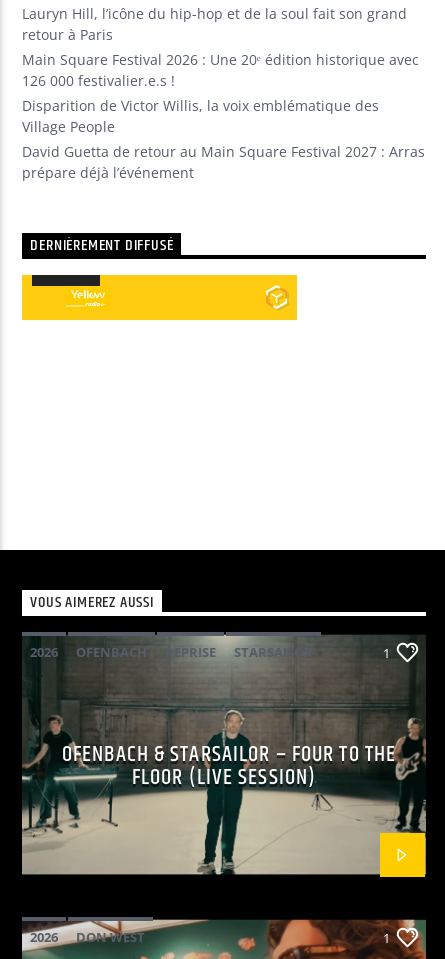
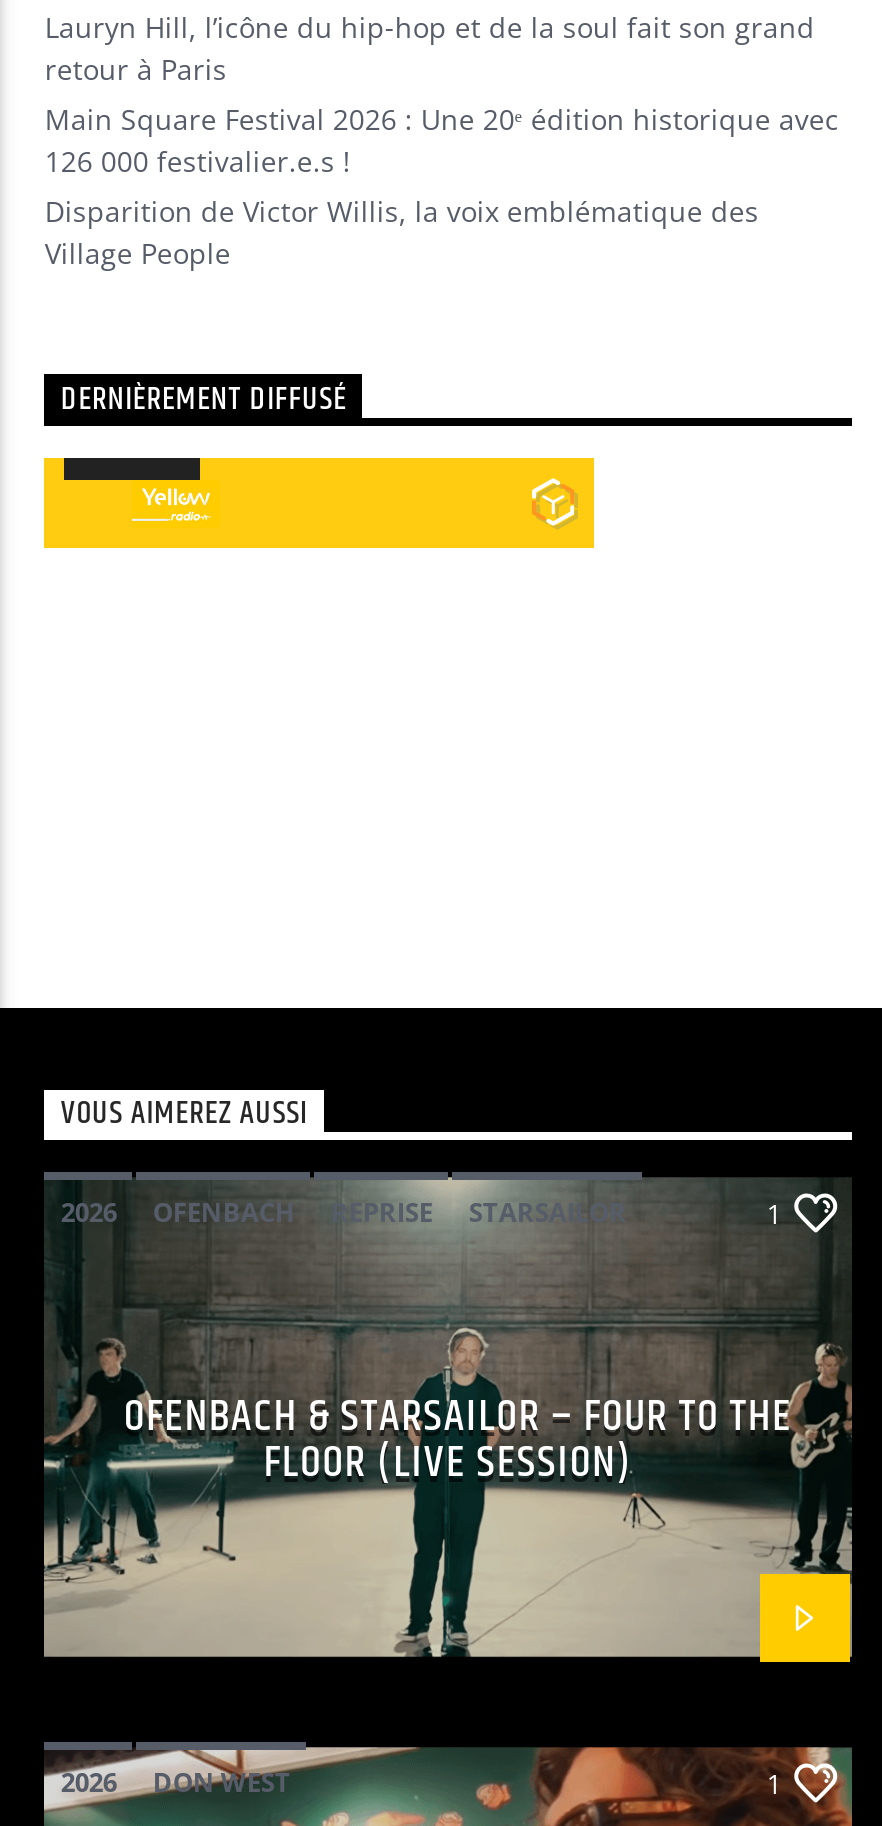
- David Guetta de retour au Main Square Festival 2027 : Arras
- prépare déjà l’événement
